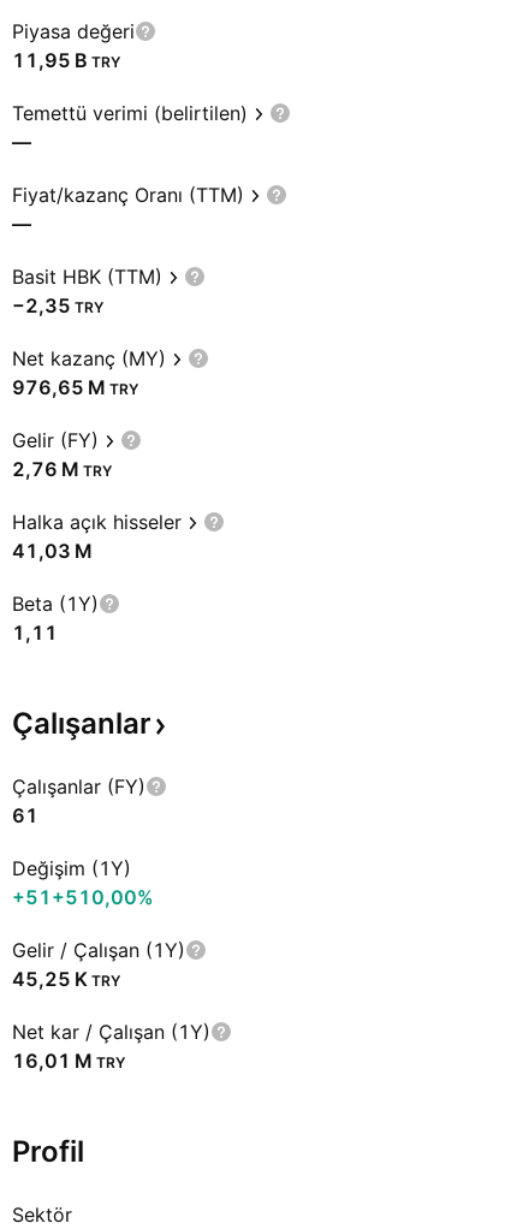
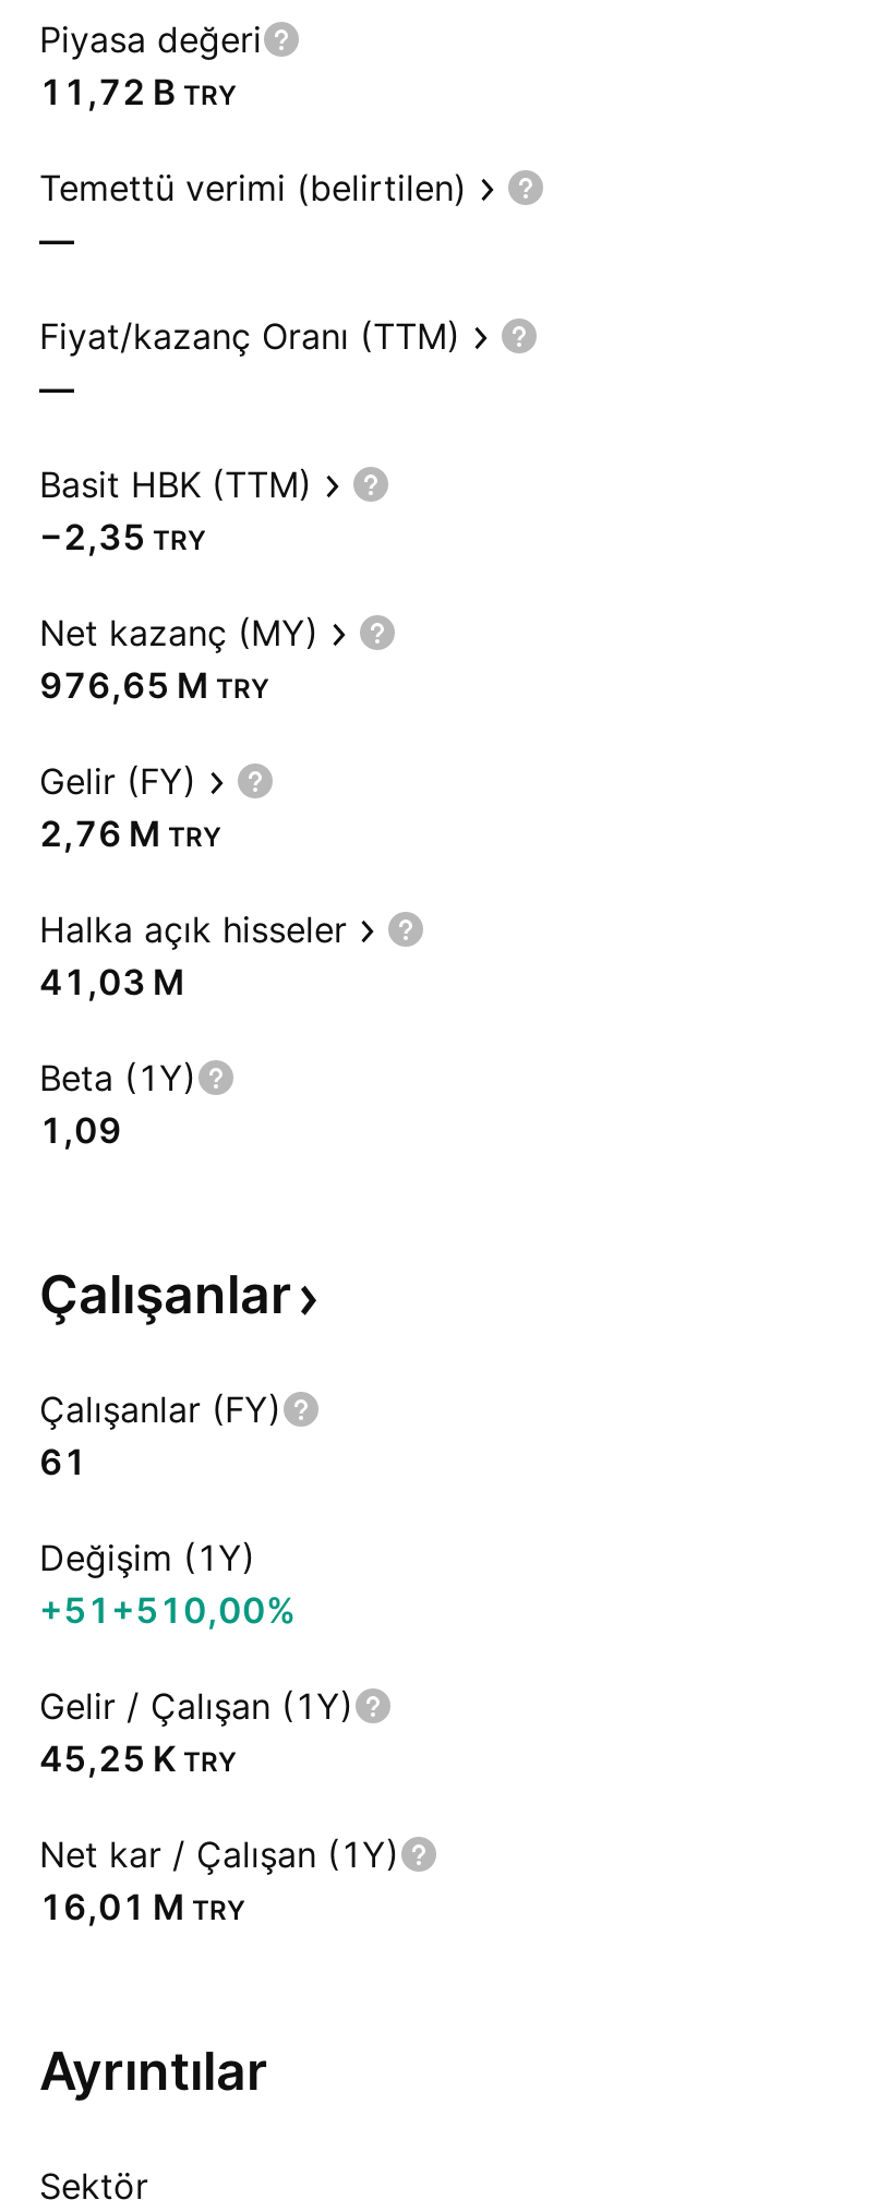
- 11,95 B TRY
+ 11,72 B TRY

- 1,11
+ 1,09

- Profil
+ Ayrıntılar
